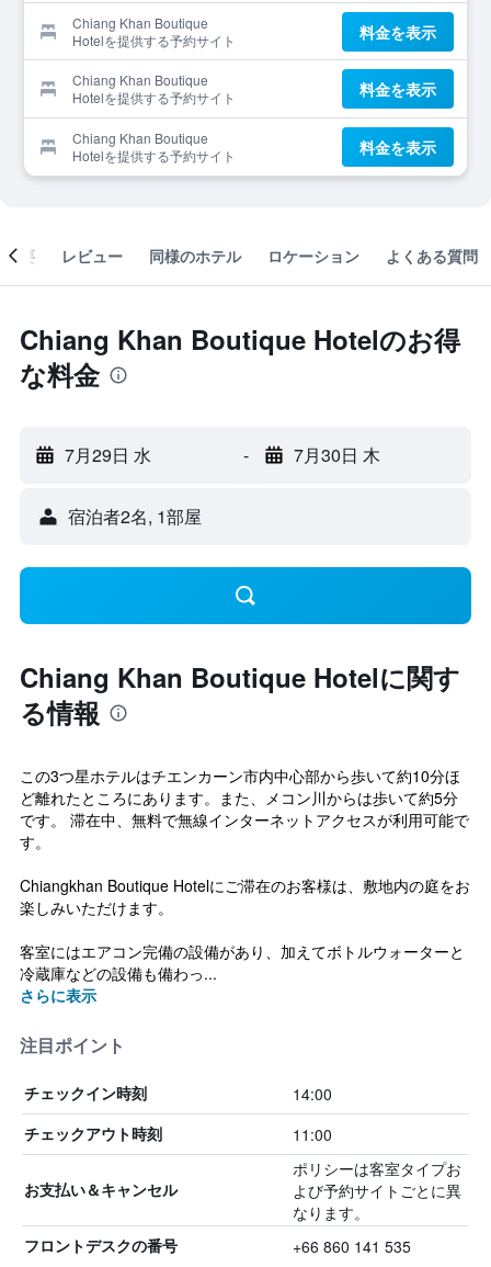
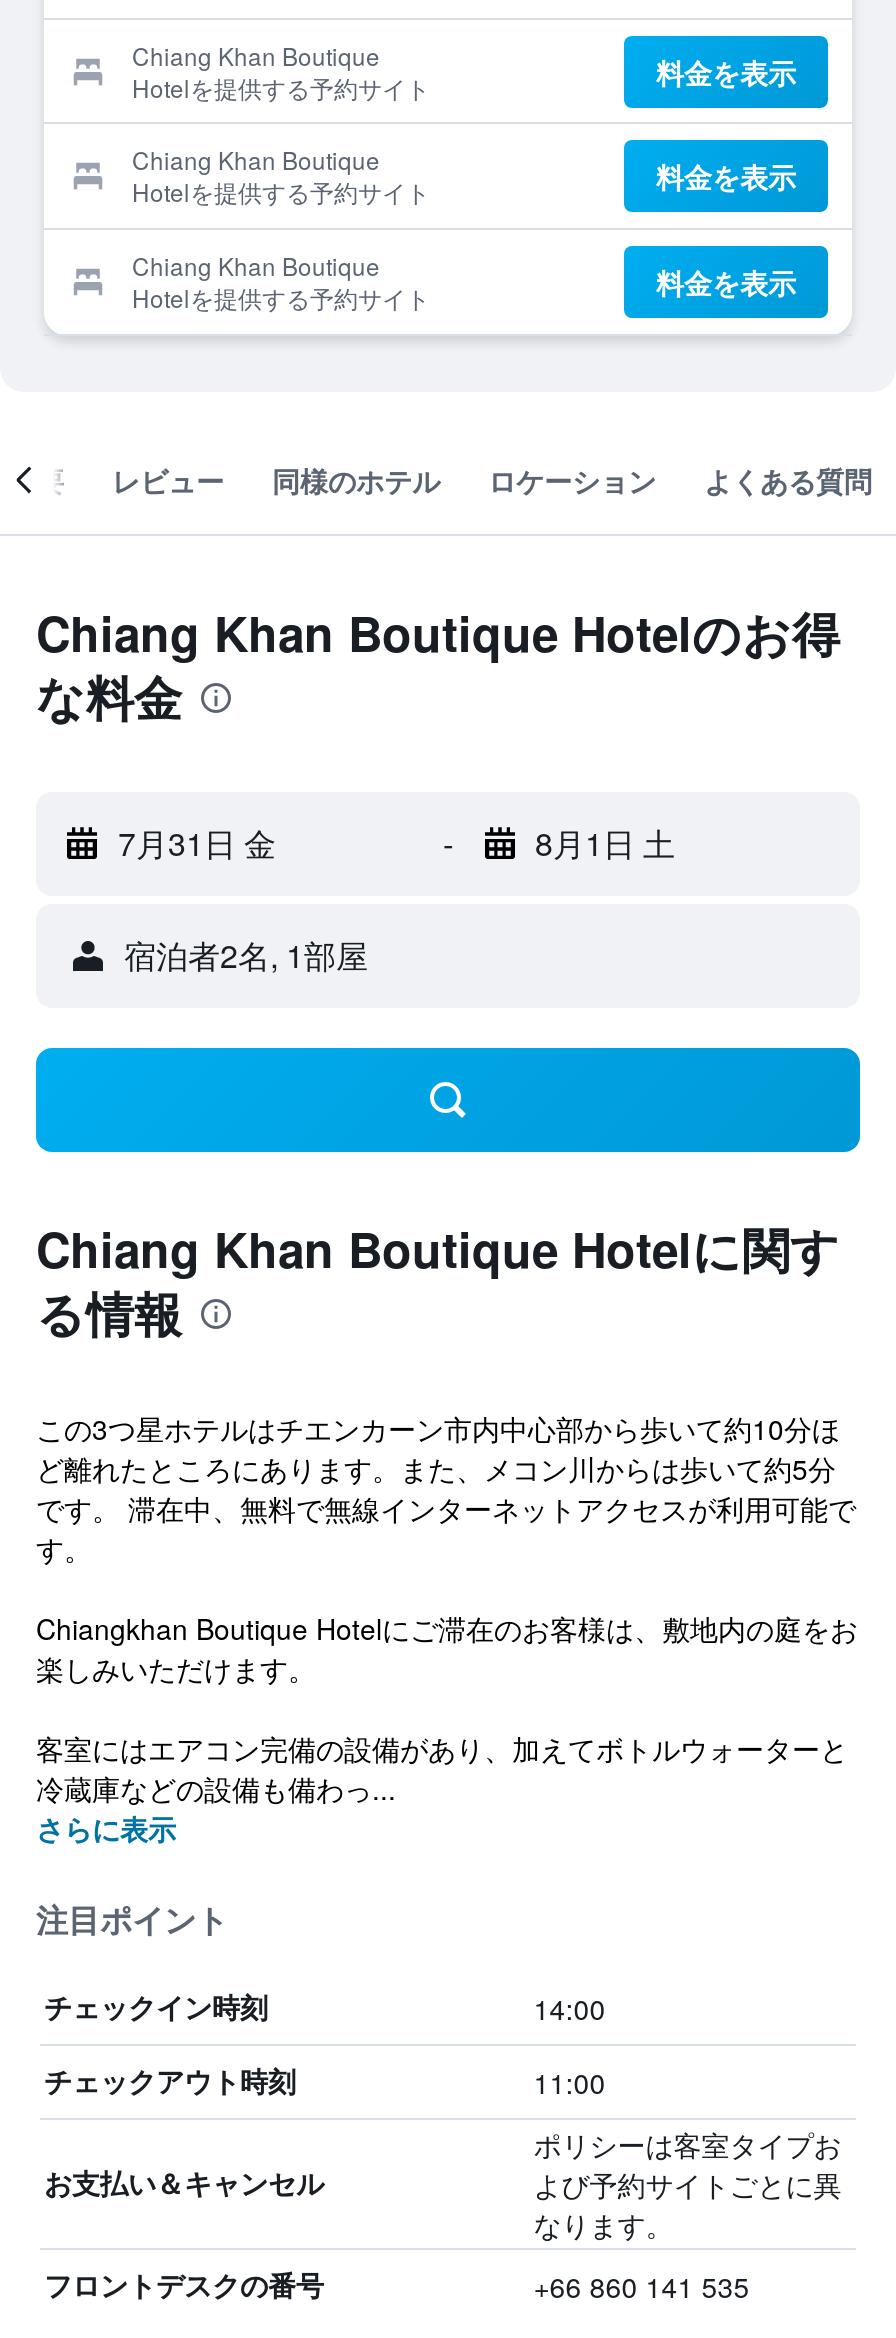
- 7月29日 水
+ 7月31日 金

- 7月30日 木
+ 8月1日 土
